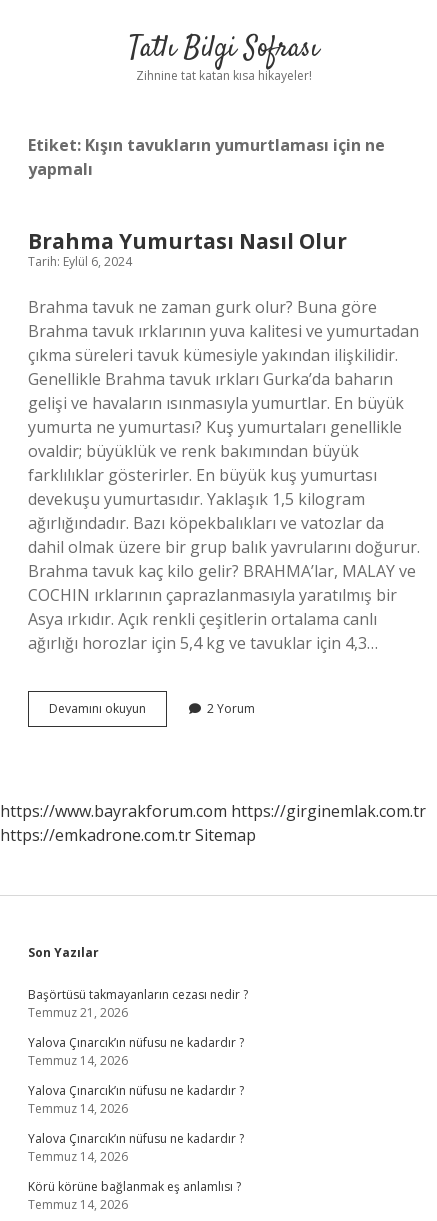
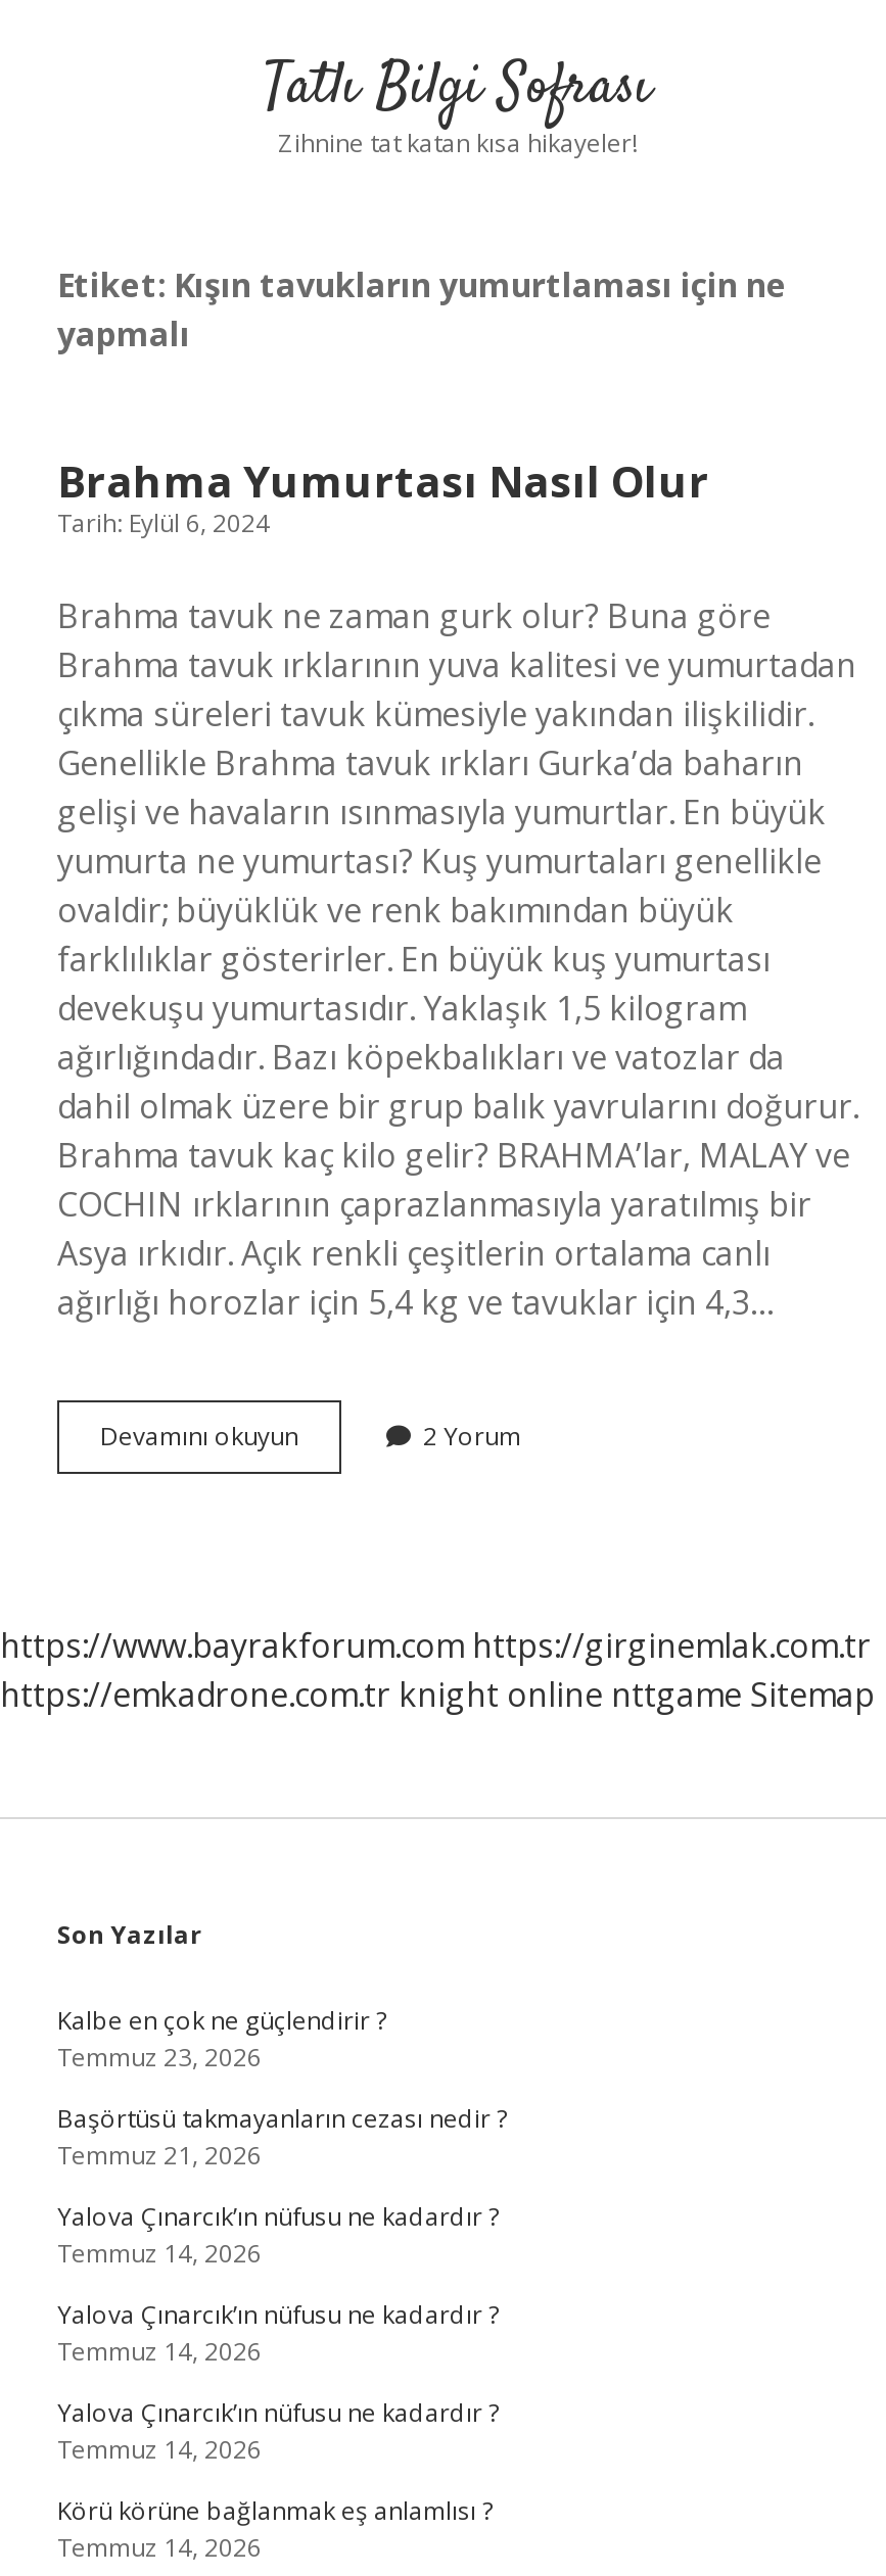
- https://emkadrone.com.tr Sitemap
+ https://emkadrone.com.tr knight online nttgame Sitemap

+ Kalbe en çok ne güçlendirir ?
+ Temmuz 23, 2026
